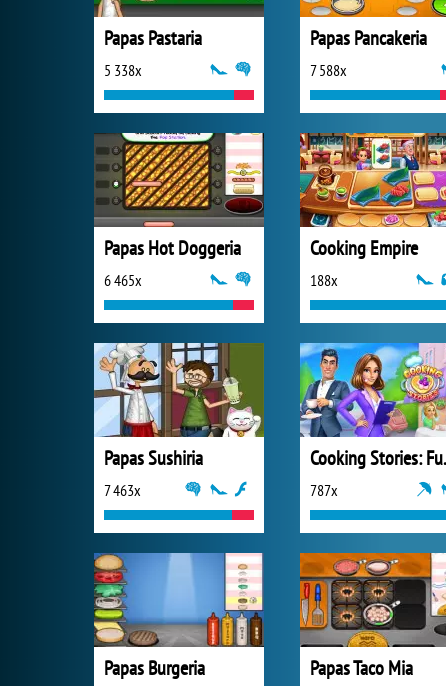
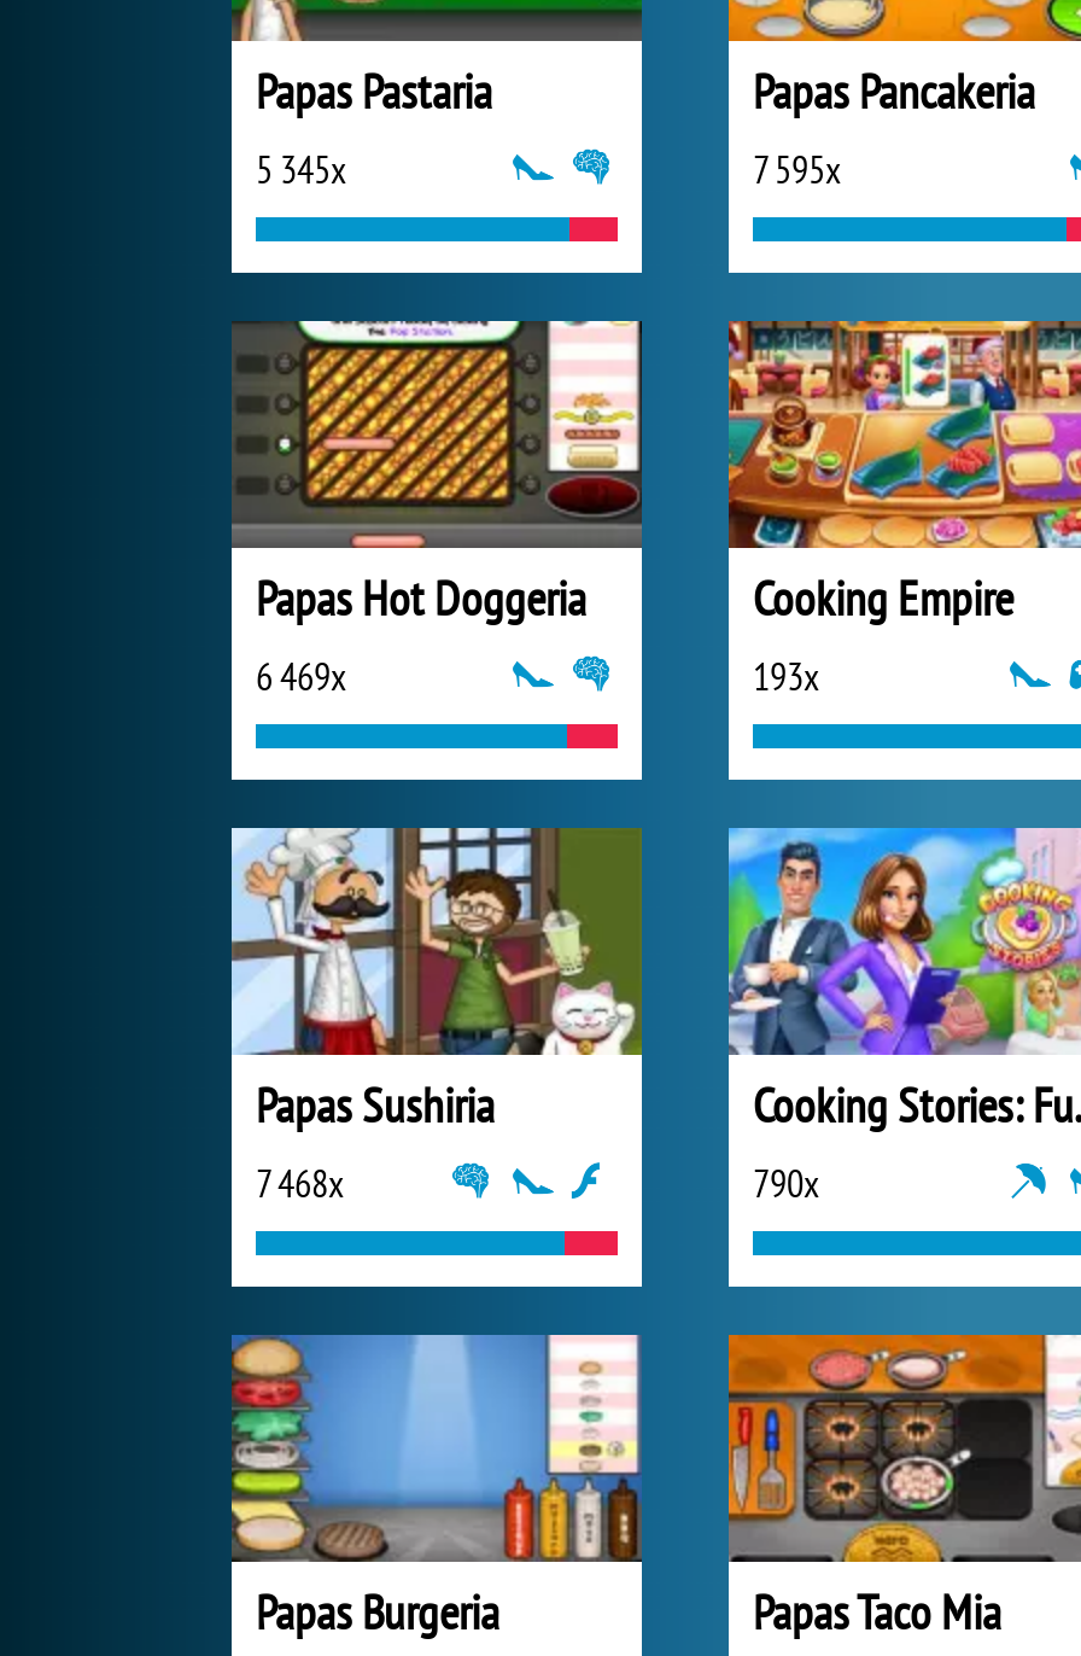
- 5 338x
+ 5 345x

- 7 588x
+ 7 595x

- 6 465x
+ 6 469x

- 188x
+ 193x

- 7 463x
+ 7 468x

- 787x
+ 790x
